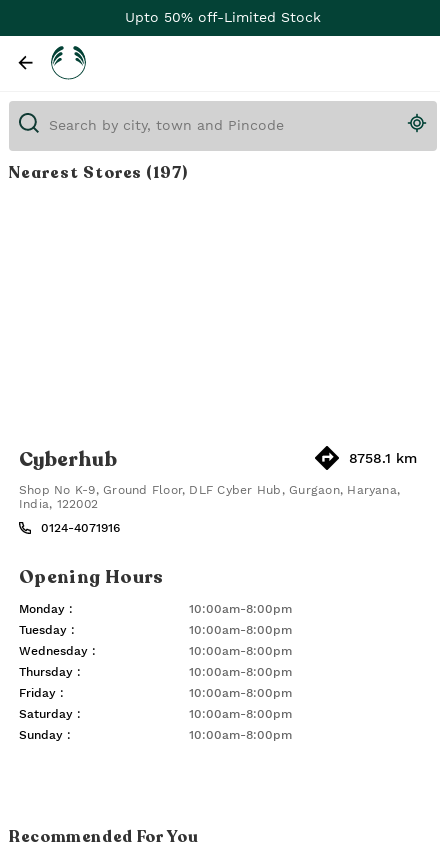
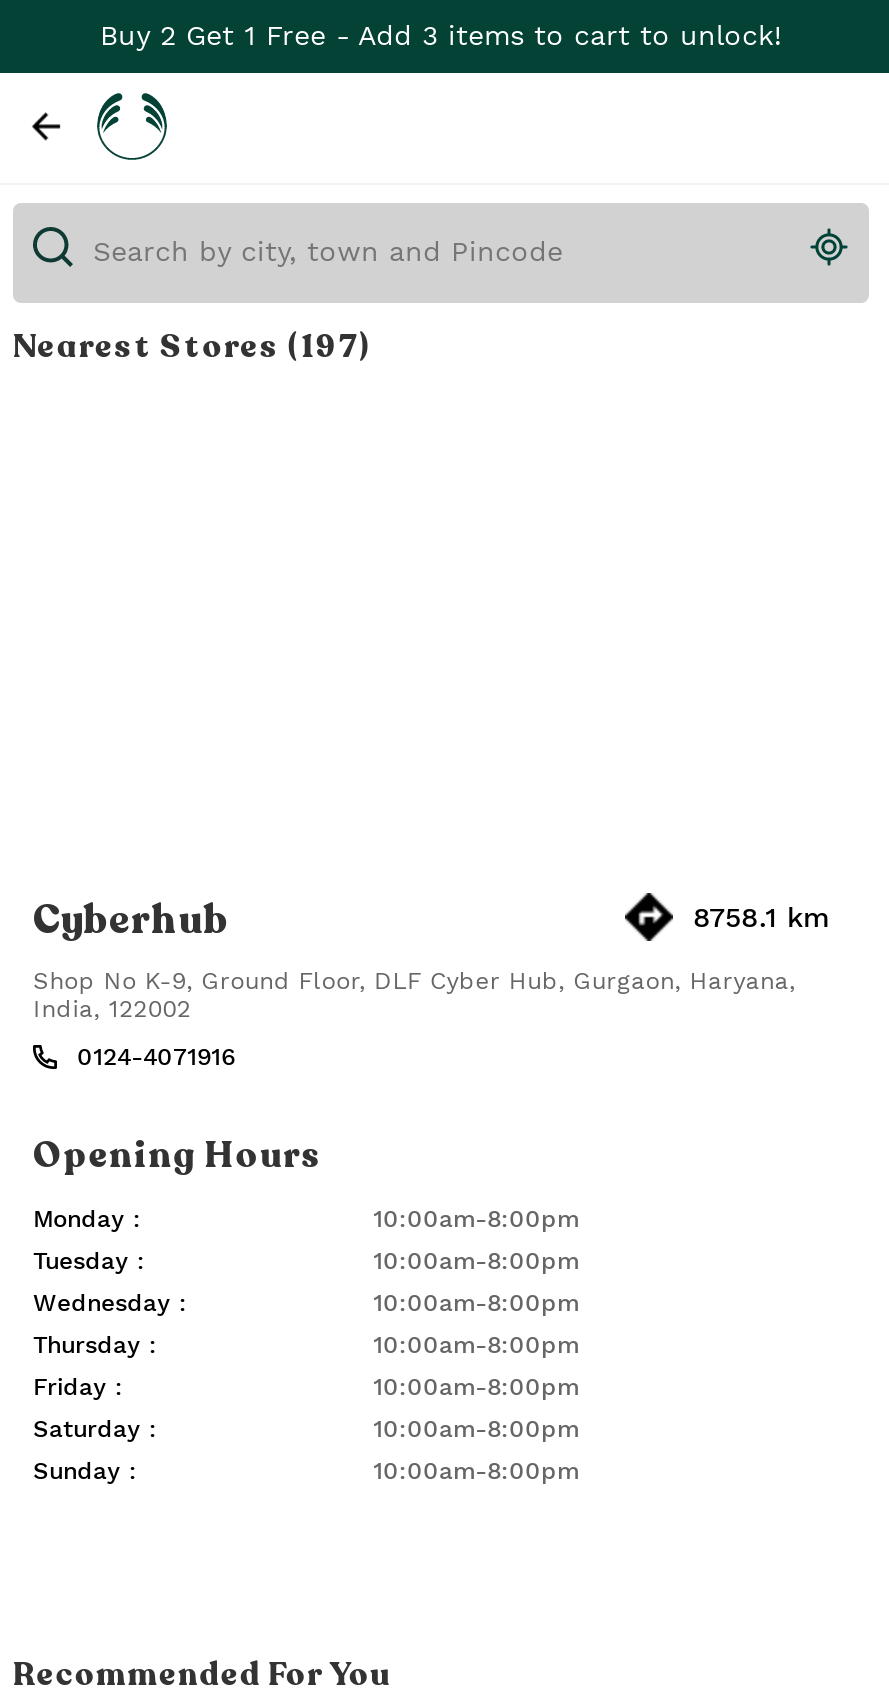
- Upto 50% off-Limited Stock
+ Buy 2 Get 1 Free - Add 3 items to cart to unlock!
